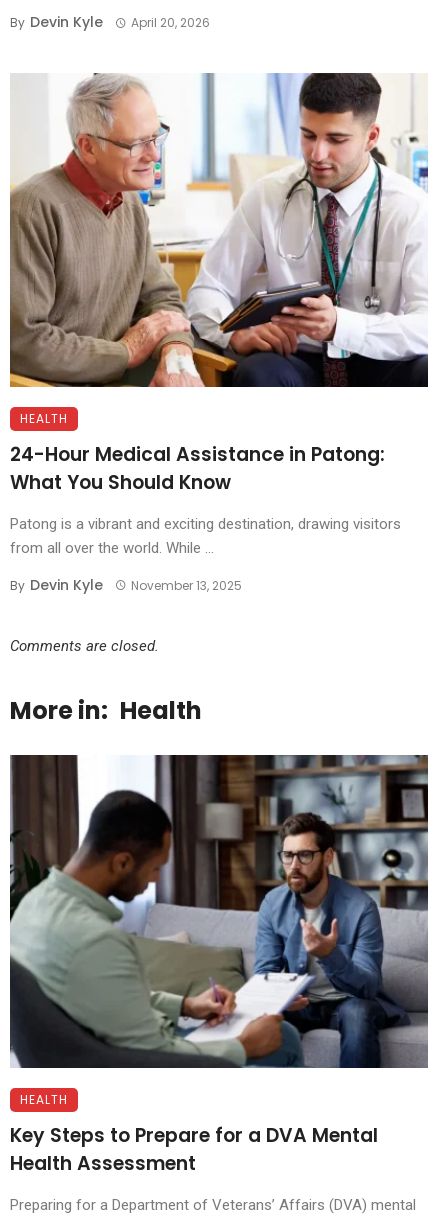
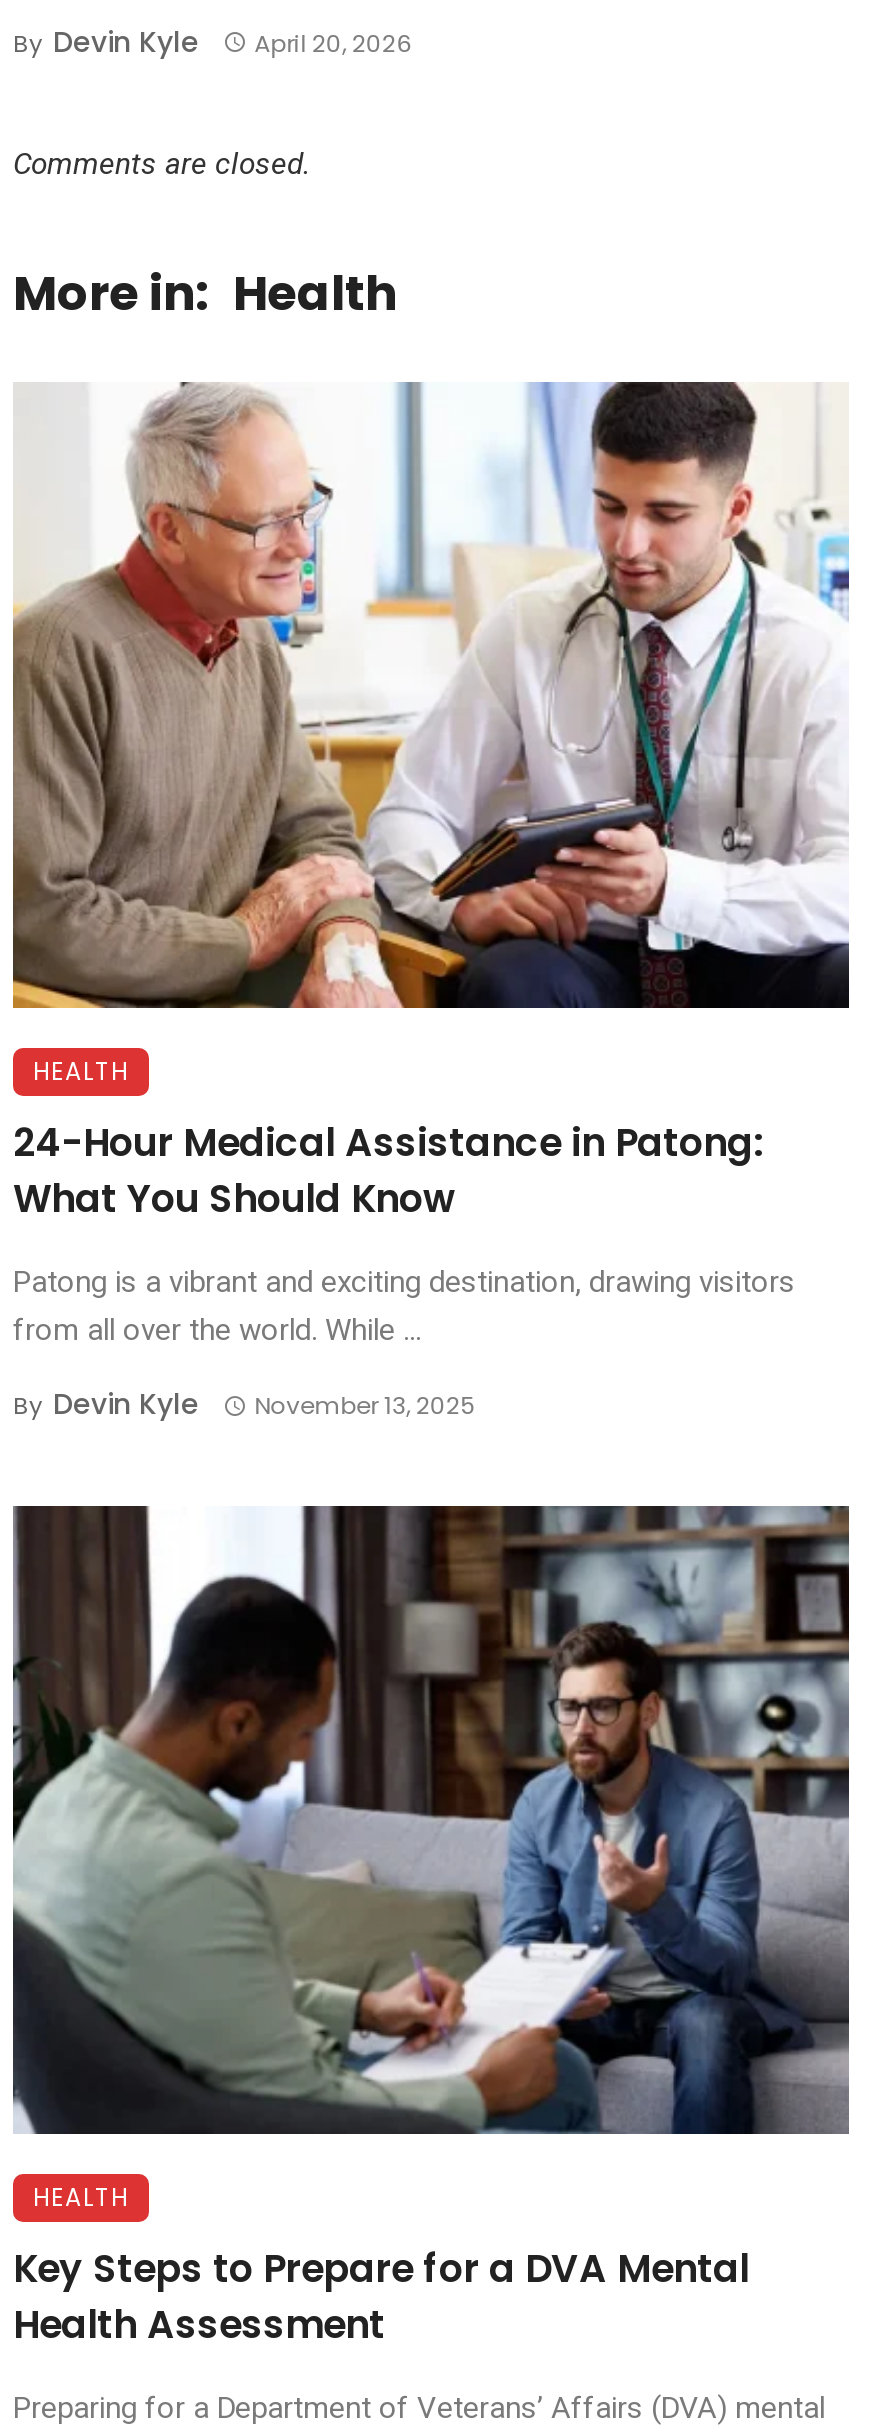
moved down: [image] | HEALTH | 24-Hour Medical Assistance in Patong: | What You Should Know | Patong is a vibrant and exciting destination, drawing visitors | from all over the world. While ... | By Devin Kyle | November 13, 2025

moved up: Comments are closed. | More in: Health
